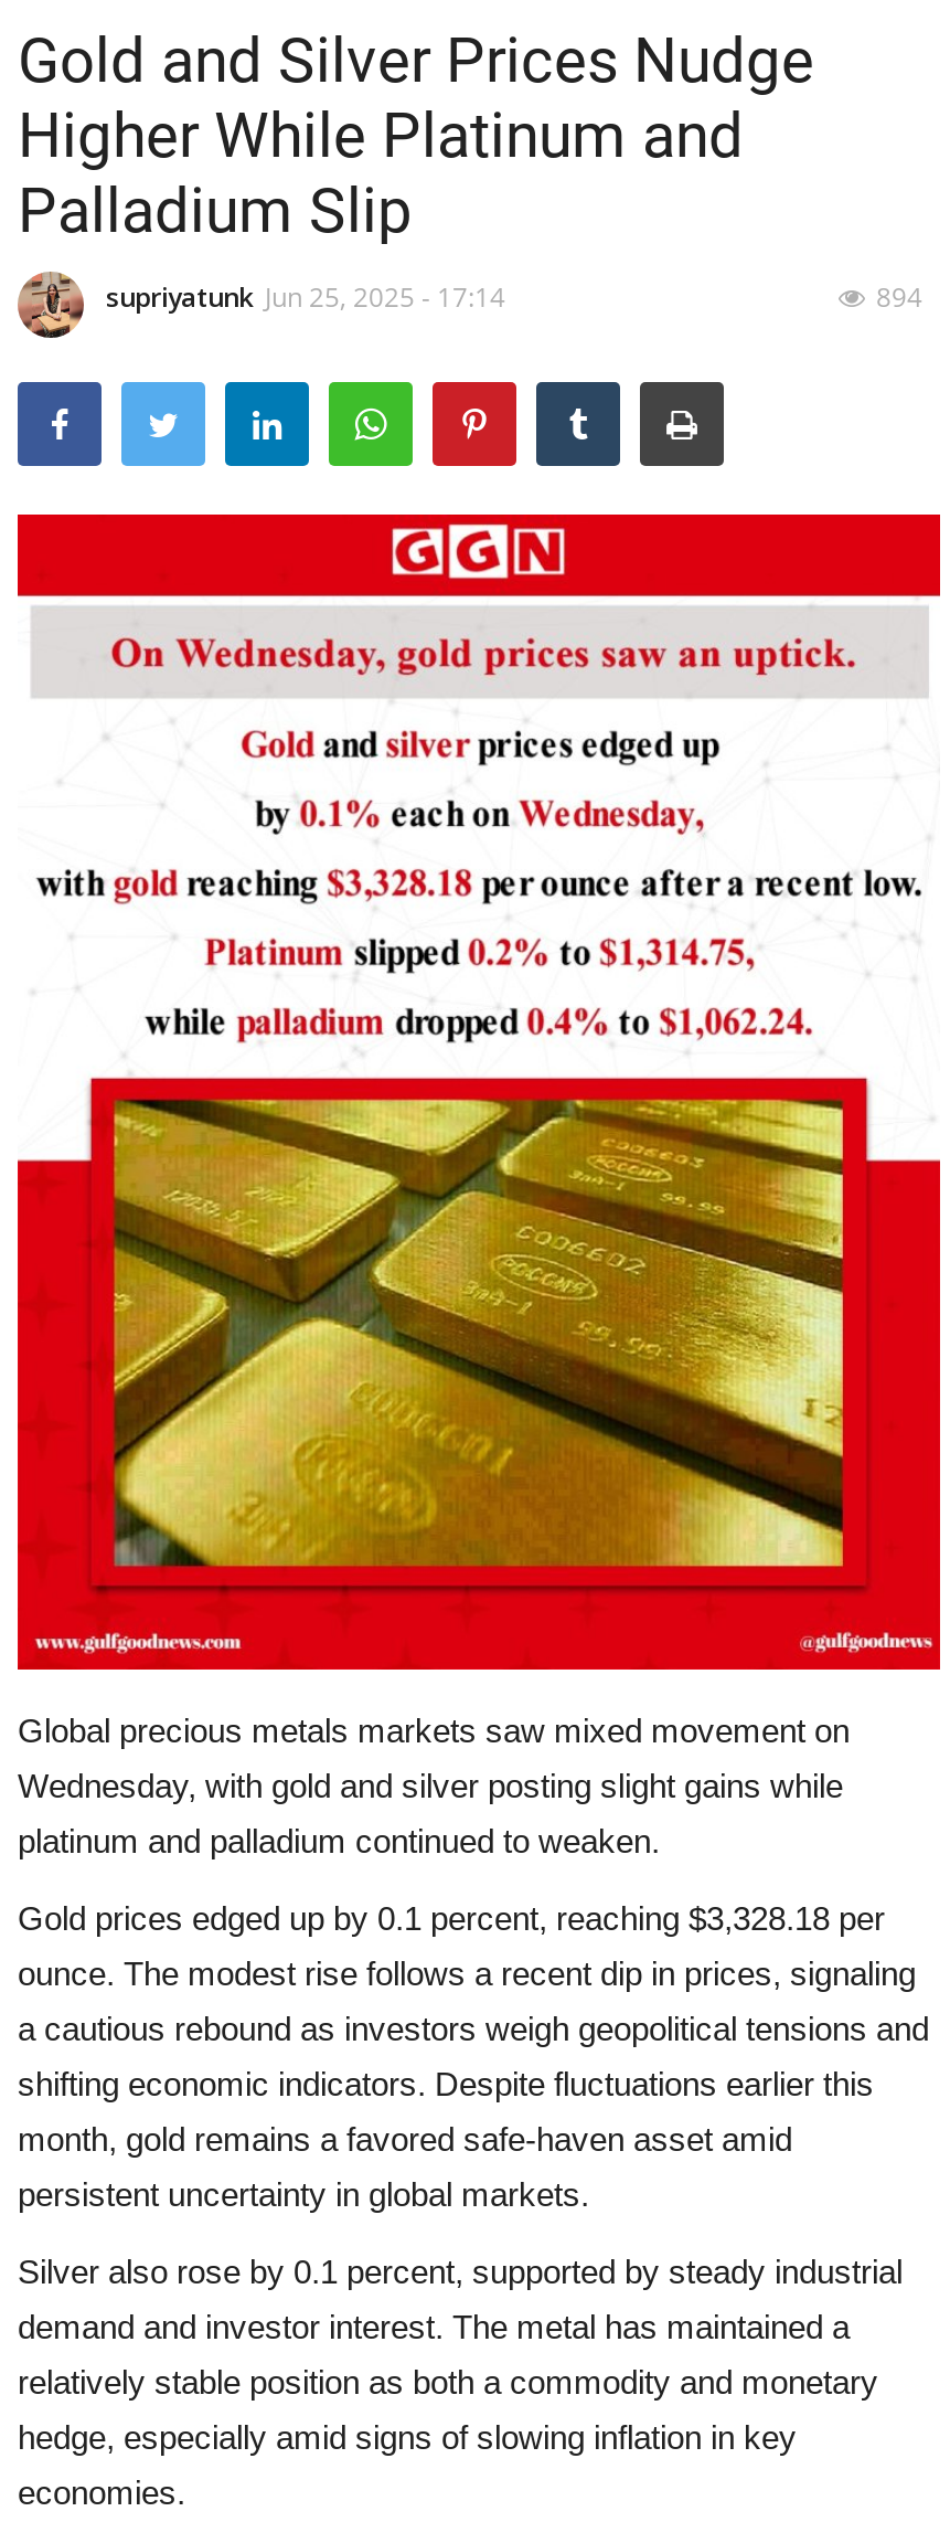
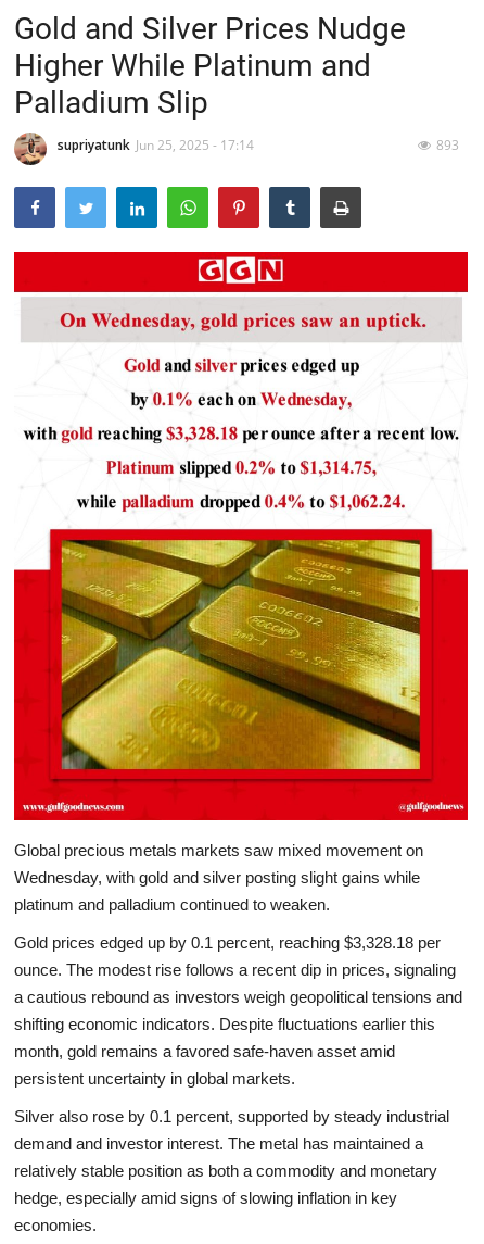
- 894
+ 893
